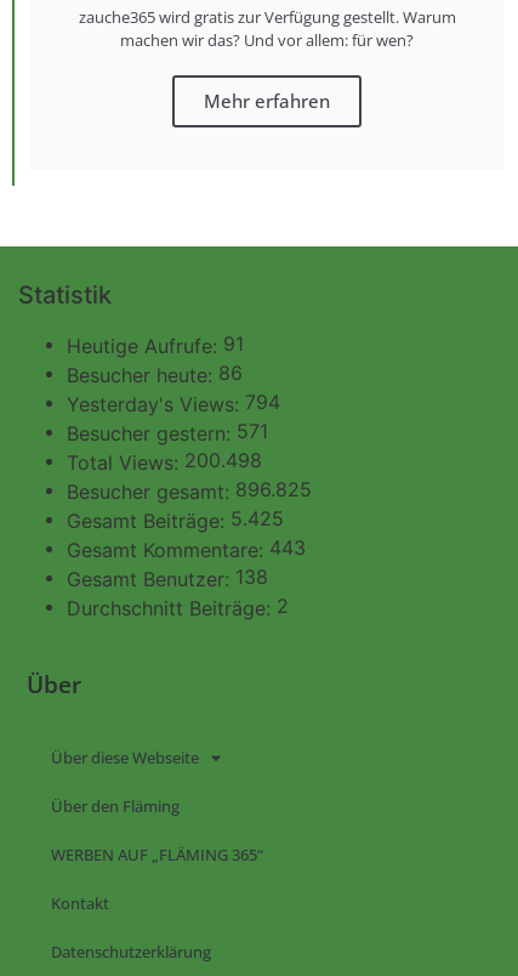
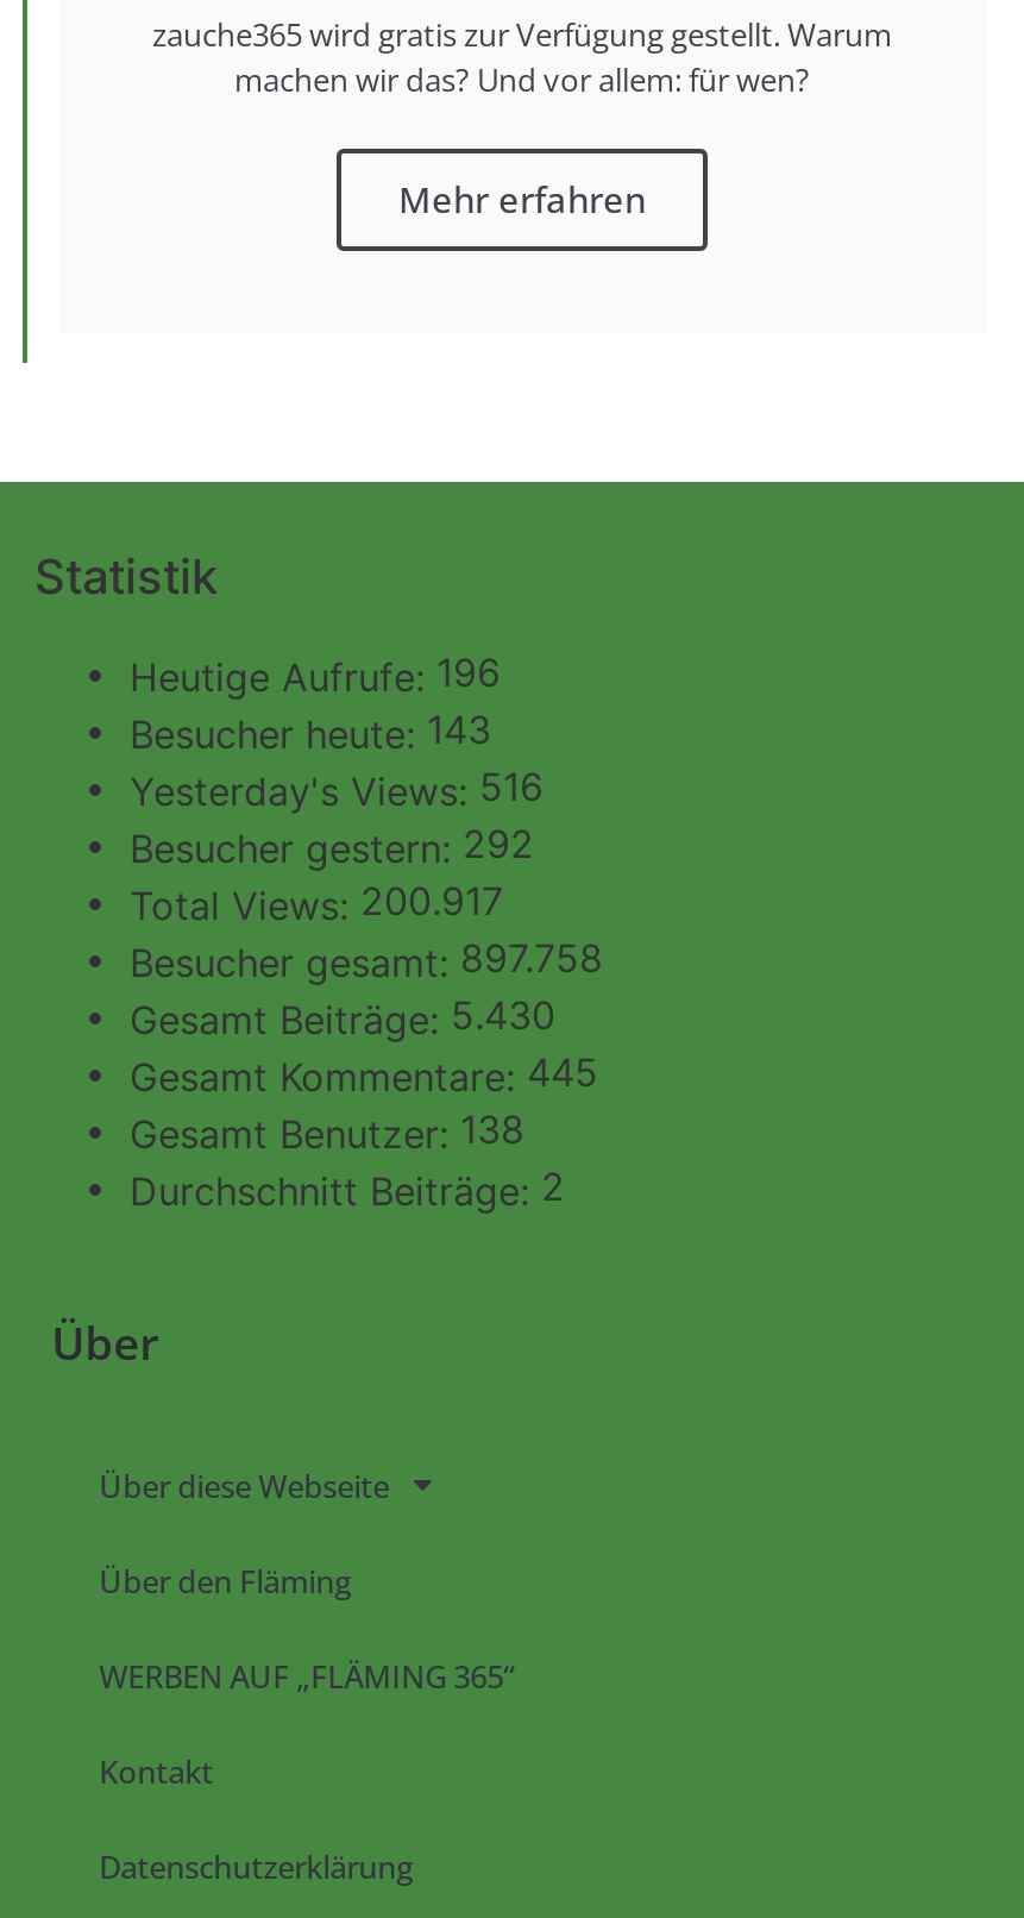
- Heutige Aufrufe: 91
+ Heutige Aufrufe: 196

- Besucher heute: 86
+ Besucher heute: 143

- Yesterday's Views: 794
+ Yesterday's Views: 516

- Besucher gestern: 571
+ Besucher gestern: 292

- Total Views: 200.498
+ Total Views: 200.917

- Besucher gesamt: 896.825
+ Besucher gesamt: 897.758

- Gesamt Beiträge: 5.425
+ Gesamt Beiträge: 5.430

- Gesamt Kommentare: 443
+ Gesamt Kommentare: 445
